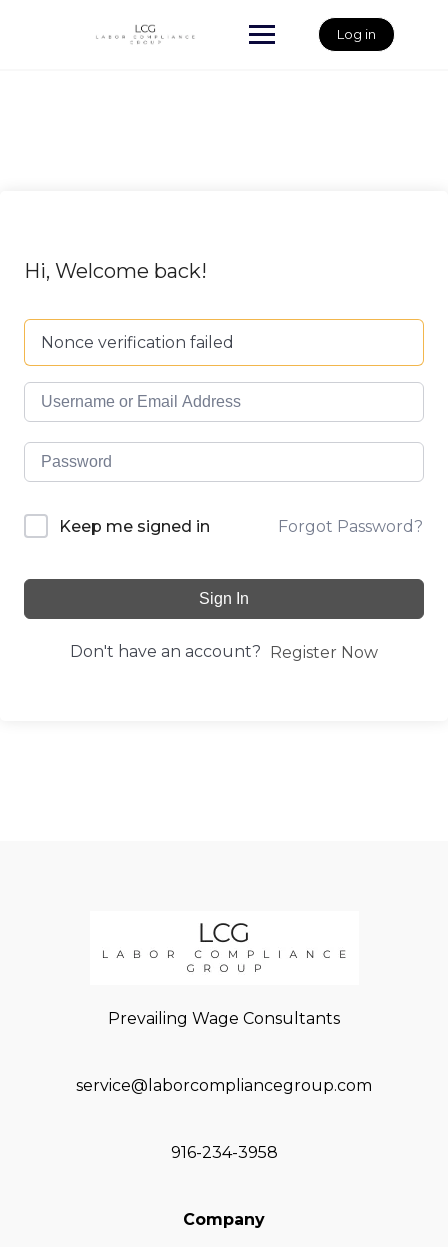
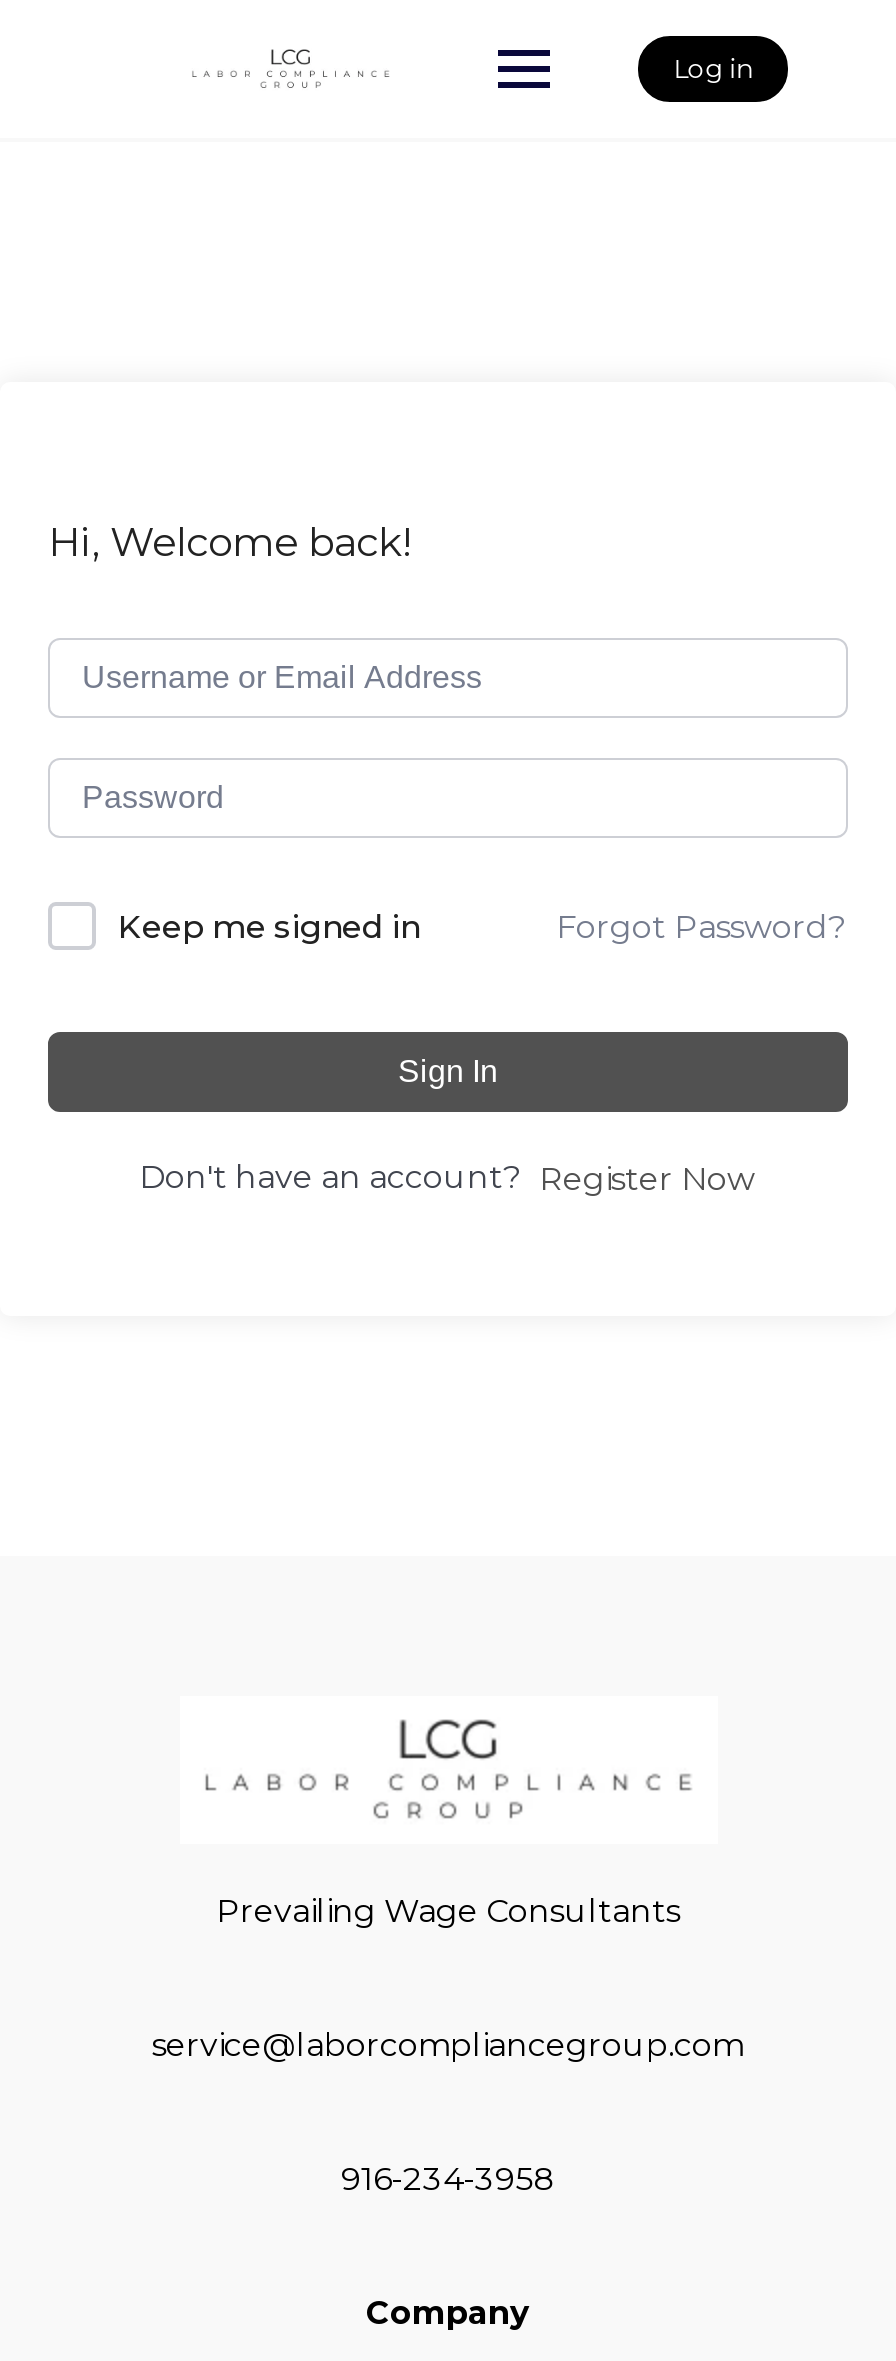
- Nonce verification failed
